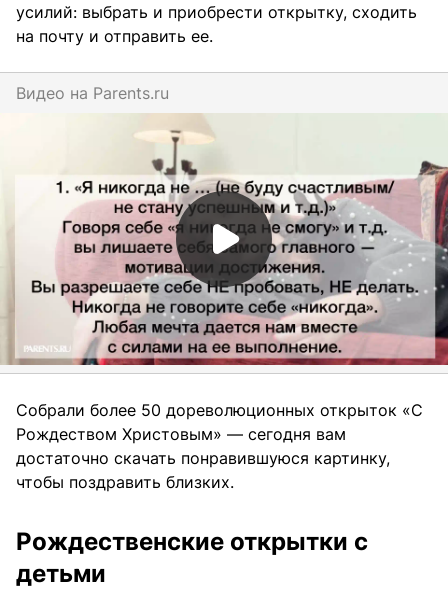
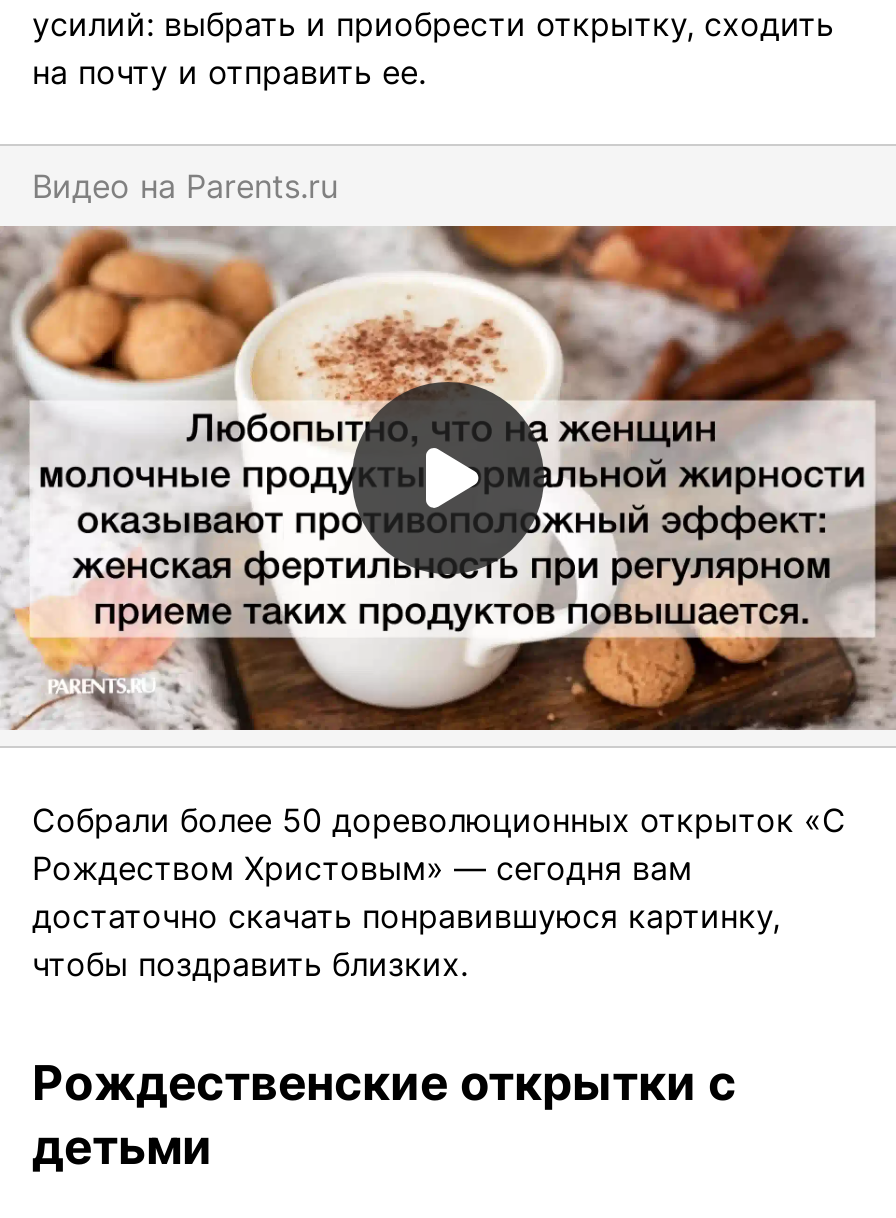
- [image]
+ [image]
